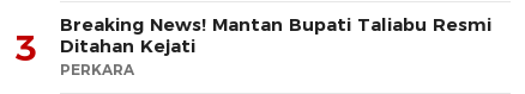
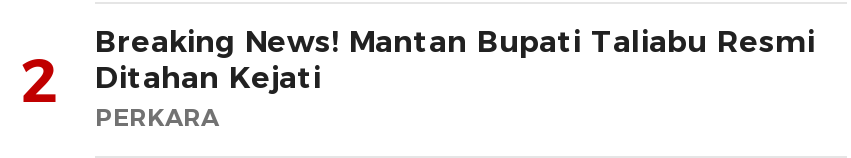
- 3 Ditahan Kejati PERKARA
+ 2 Ditahan Kejati PERKARA
